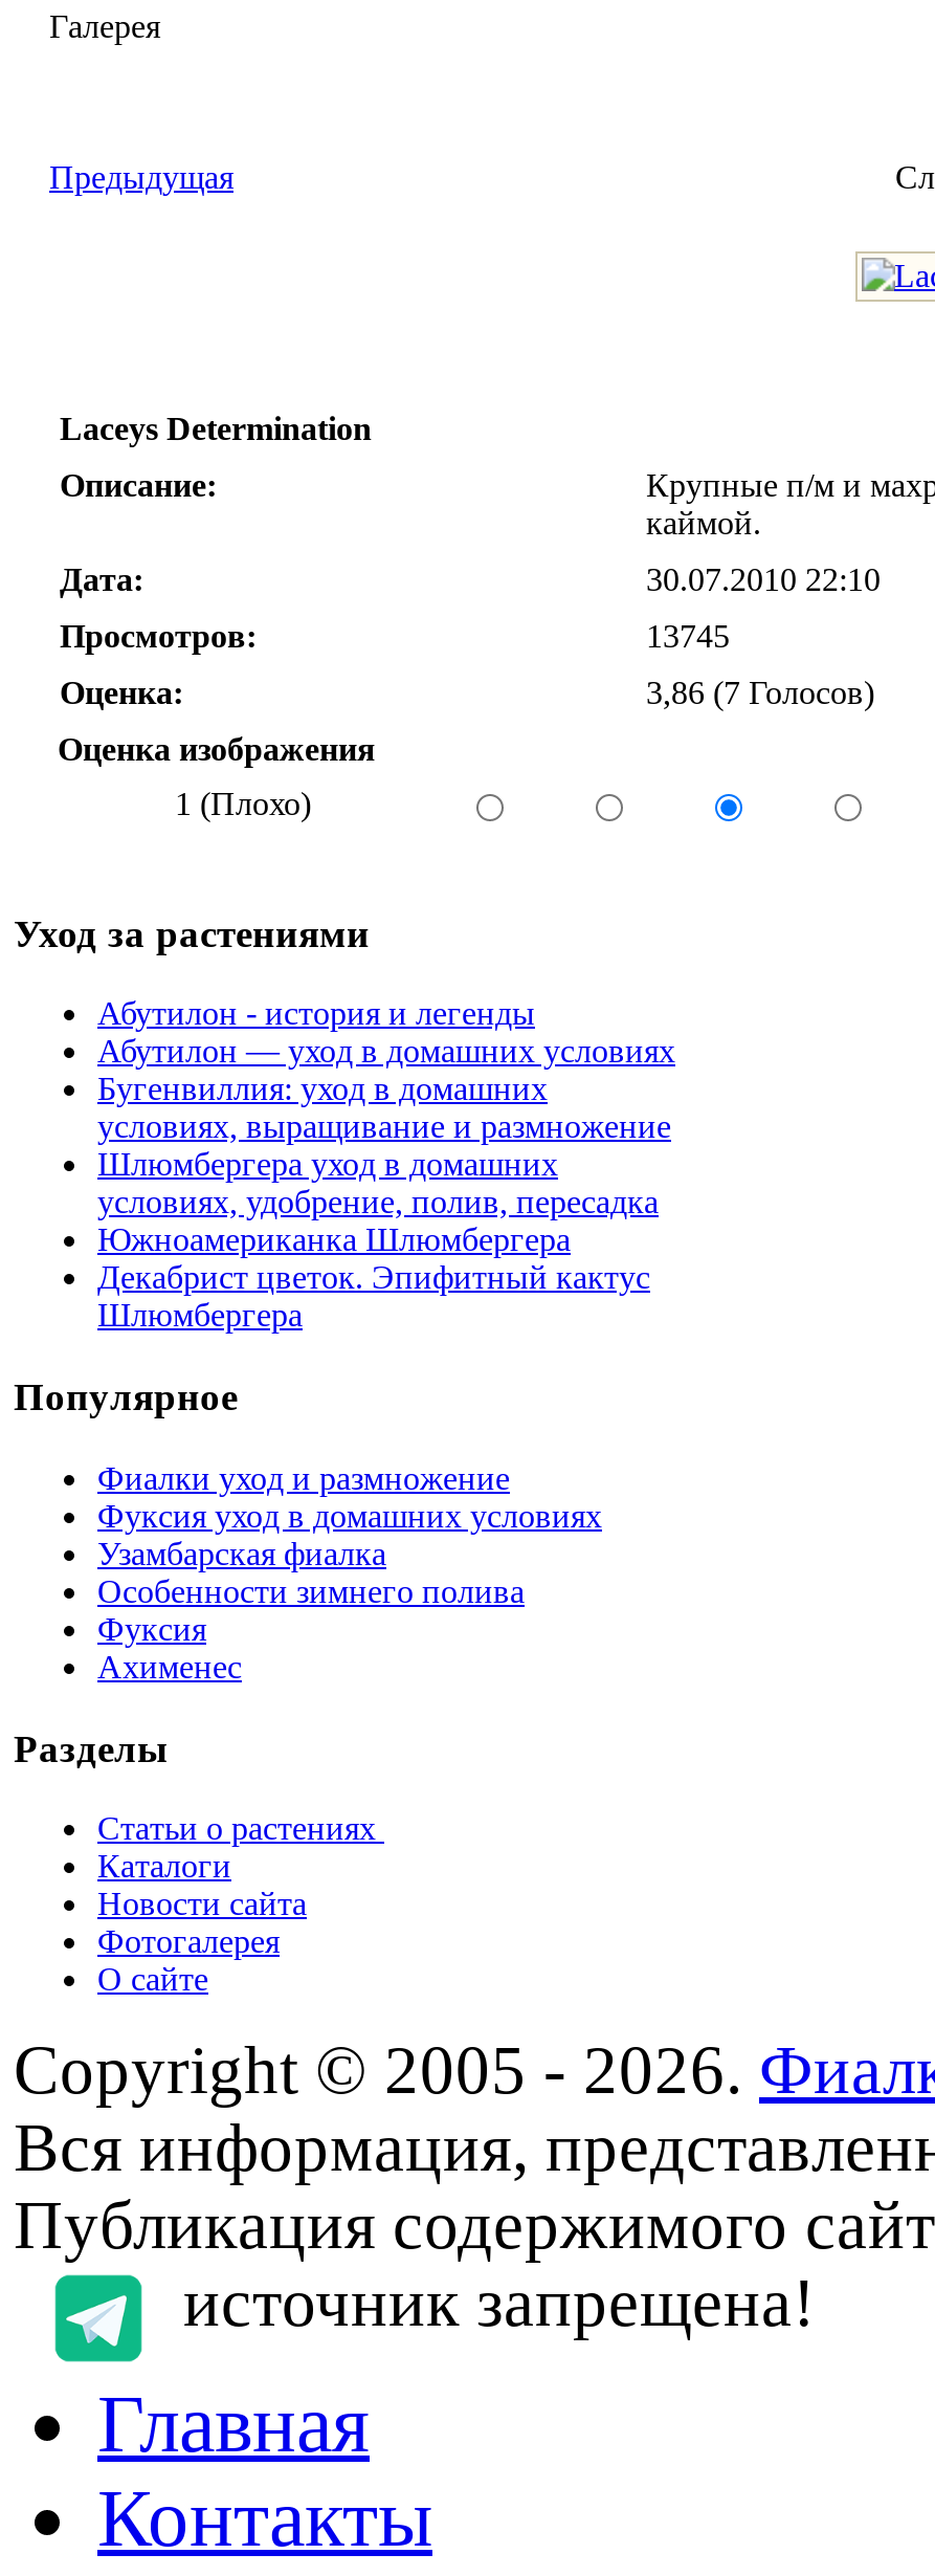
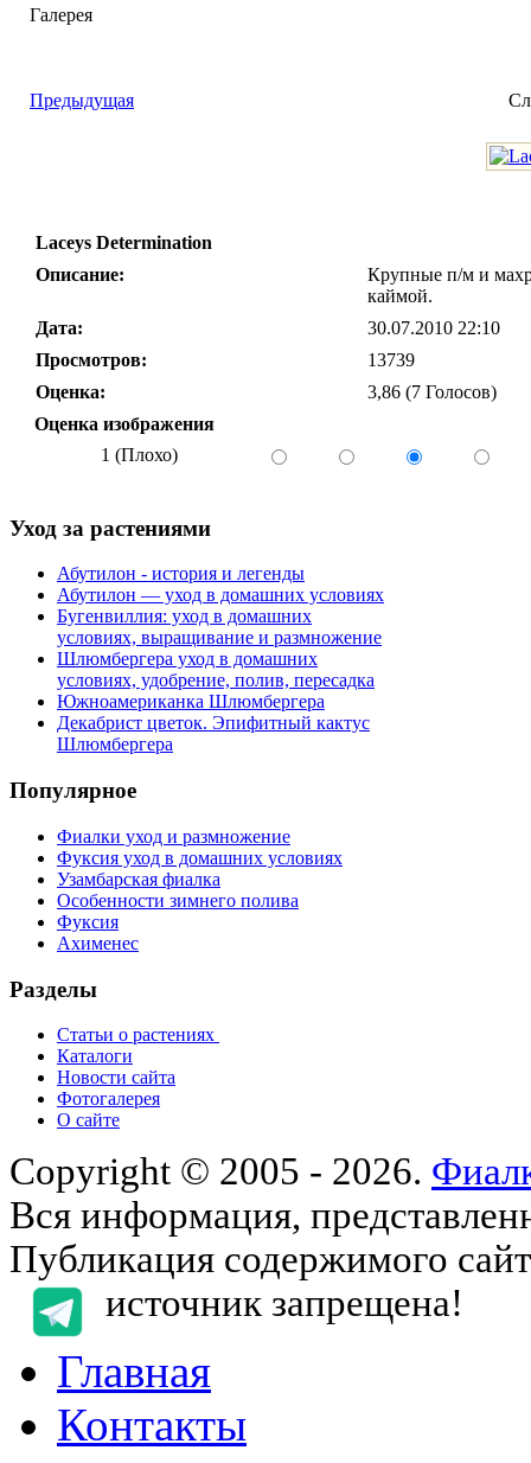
- 13745
+ 13739
